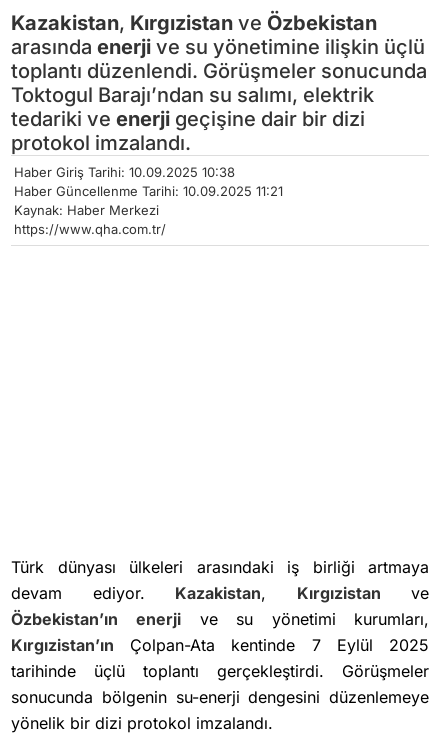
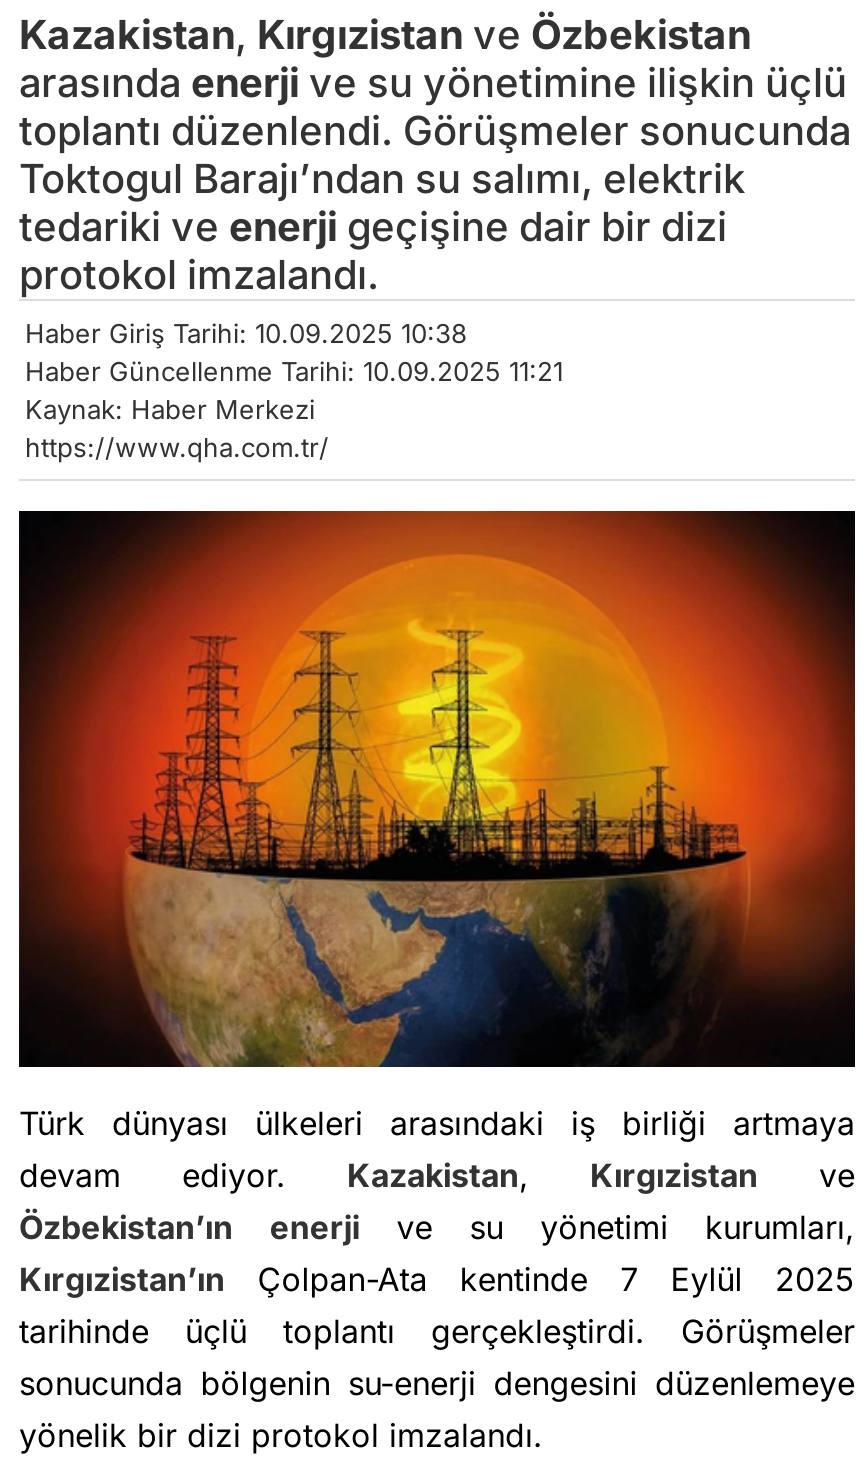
+ [image]
